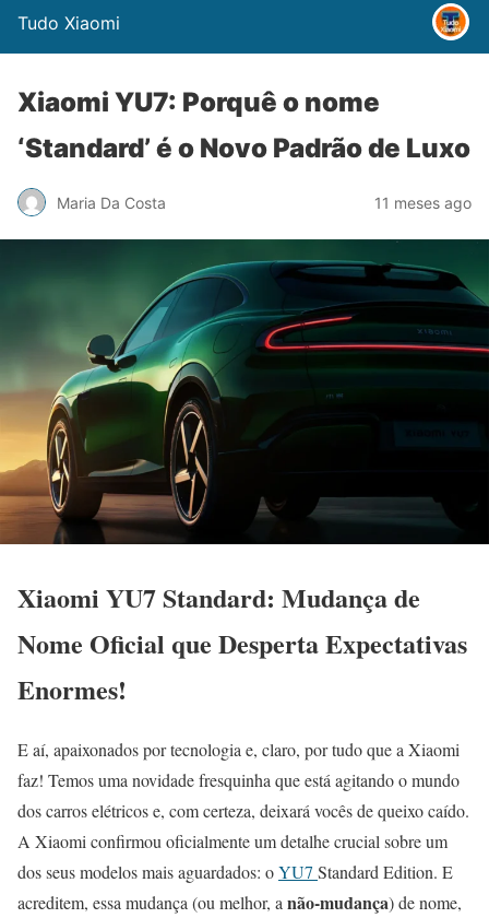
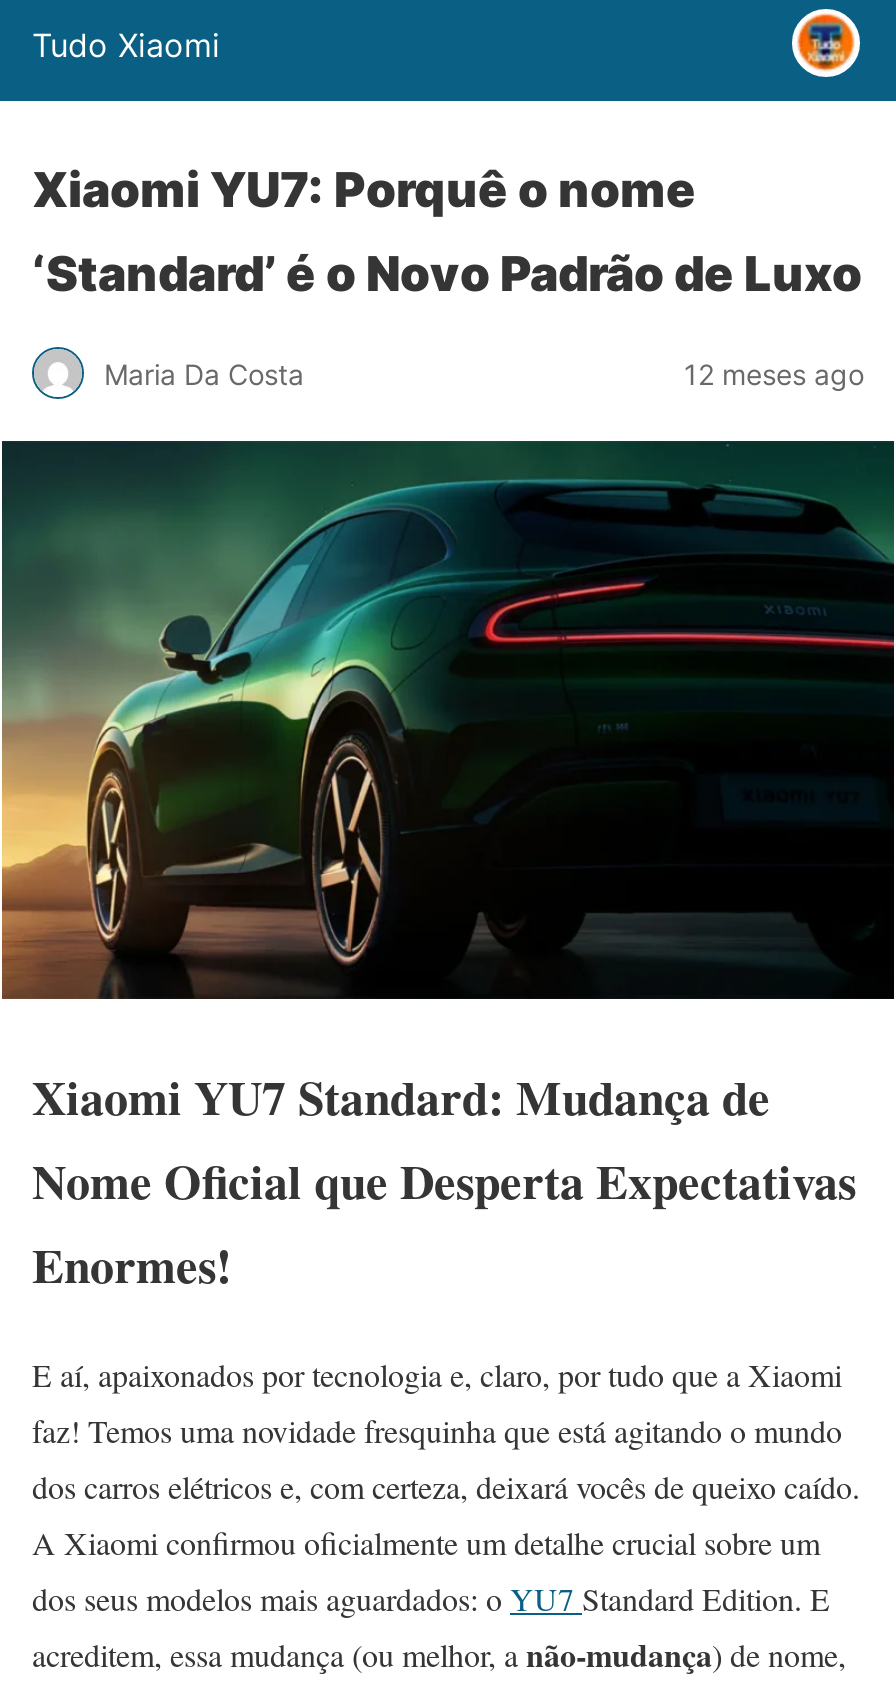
- 11 meses ago
+ 12 meses ago
